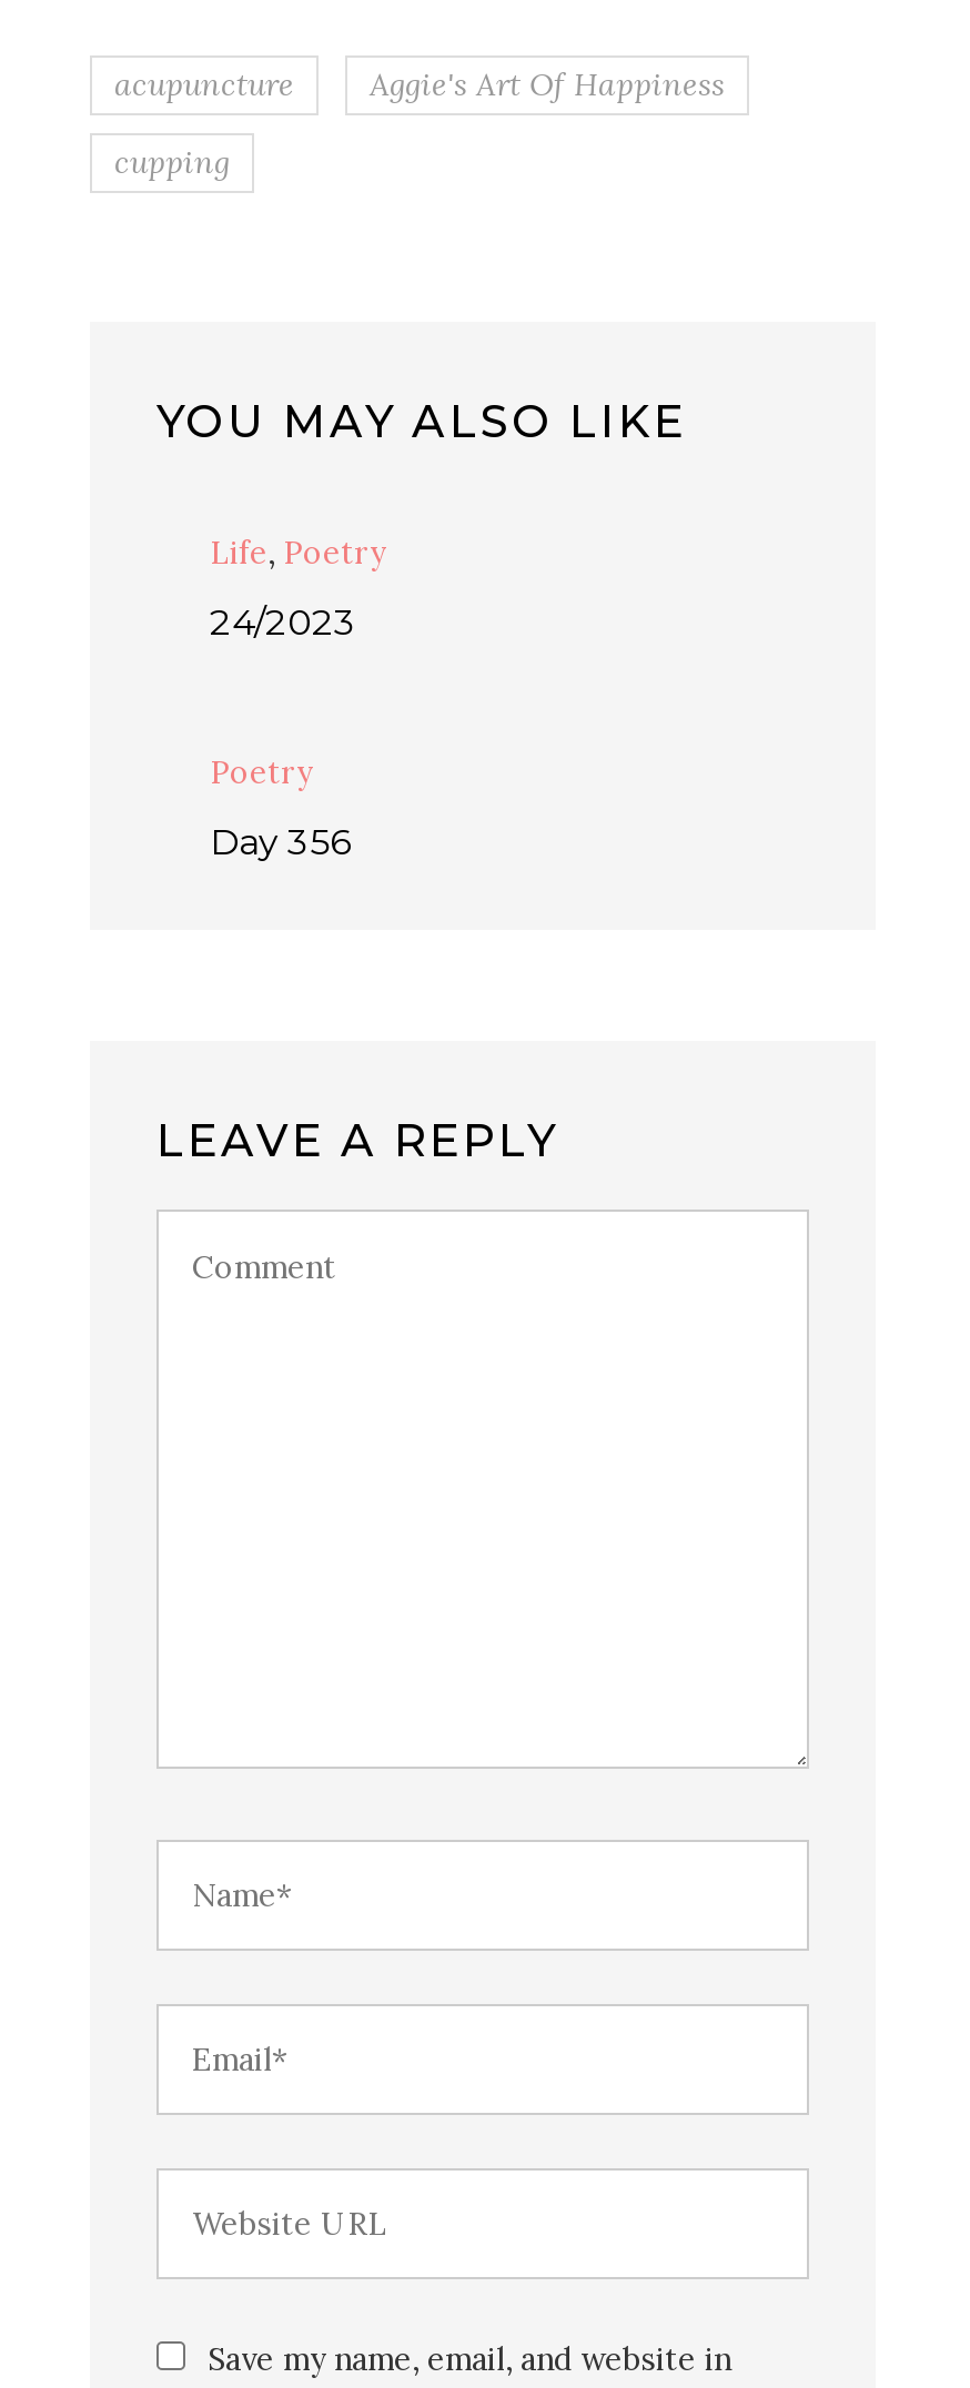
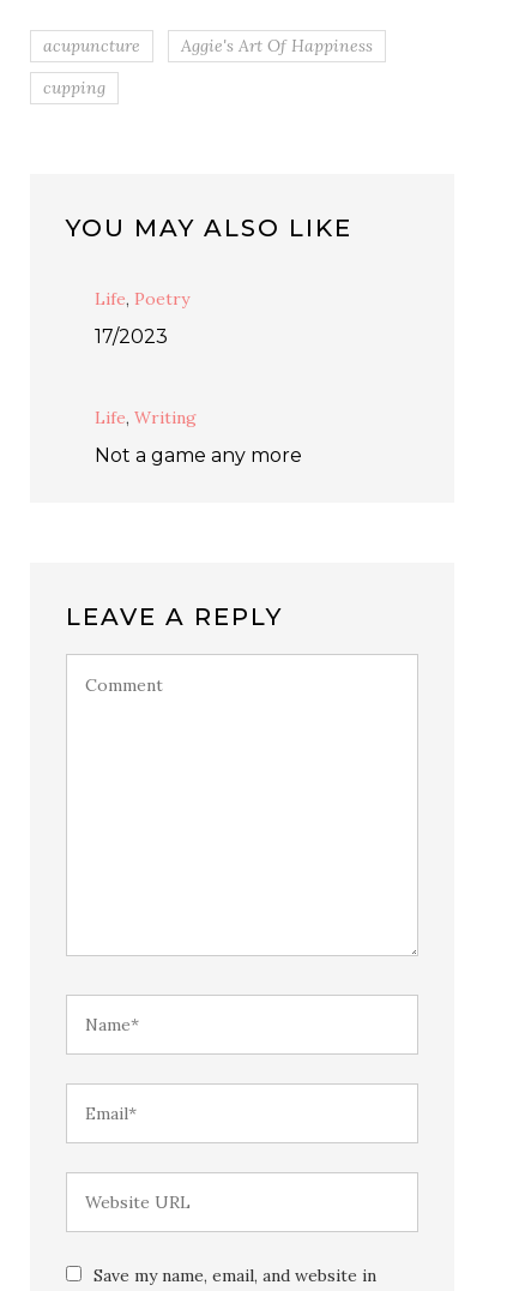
- 24/2023
+ 17/2023

- Poetry
+ Life, Writing

- Day 356
+ Not a game any more
